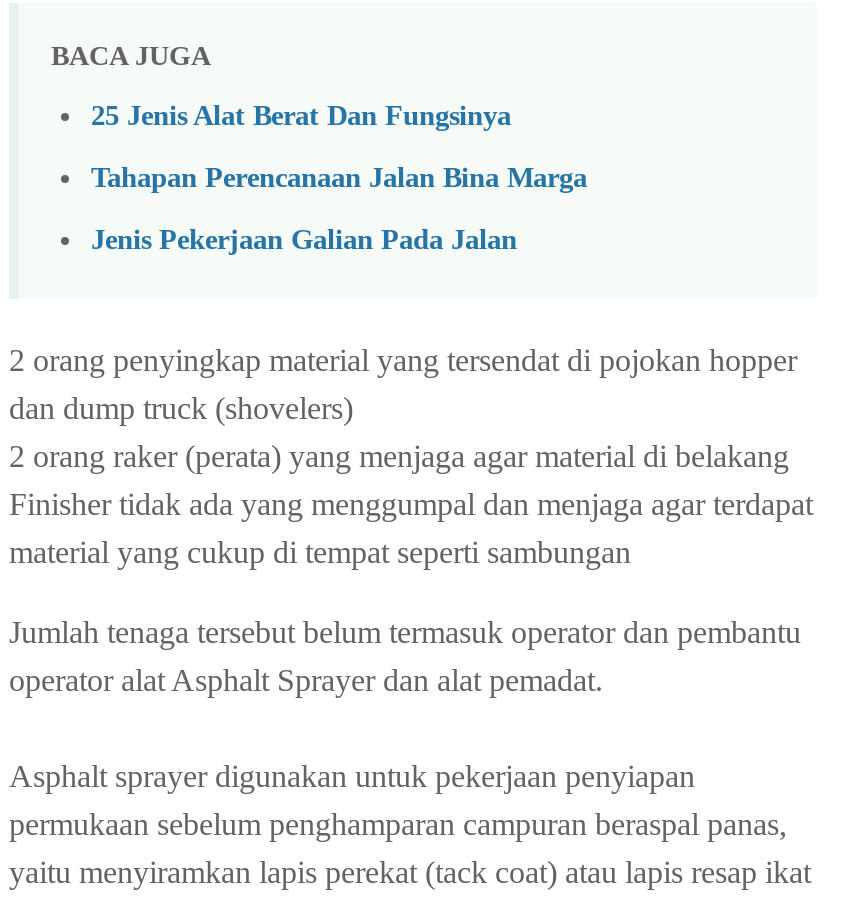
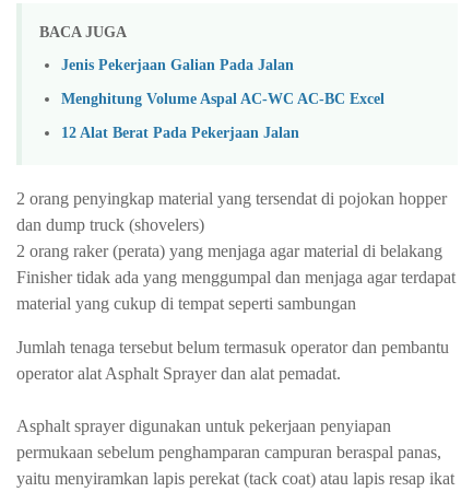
- 25 Jenis Alat Berat Dan Fungsinya
- Tahapan Perencanaan Jalan Bina Marga

moved up: Jenis Pekerjaan Galian Pada Jalan

+ Menghitung Volume Aspal AC-WC AC-BC Excel
+ 12 Alat Berat Pada Pekerjaan Jalan
